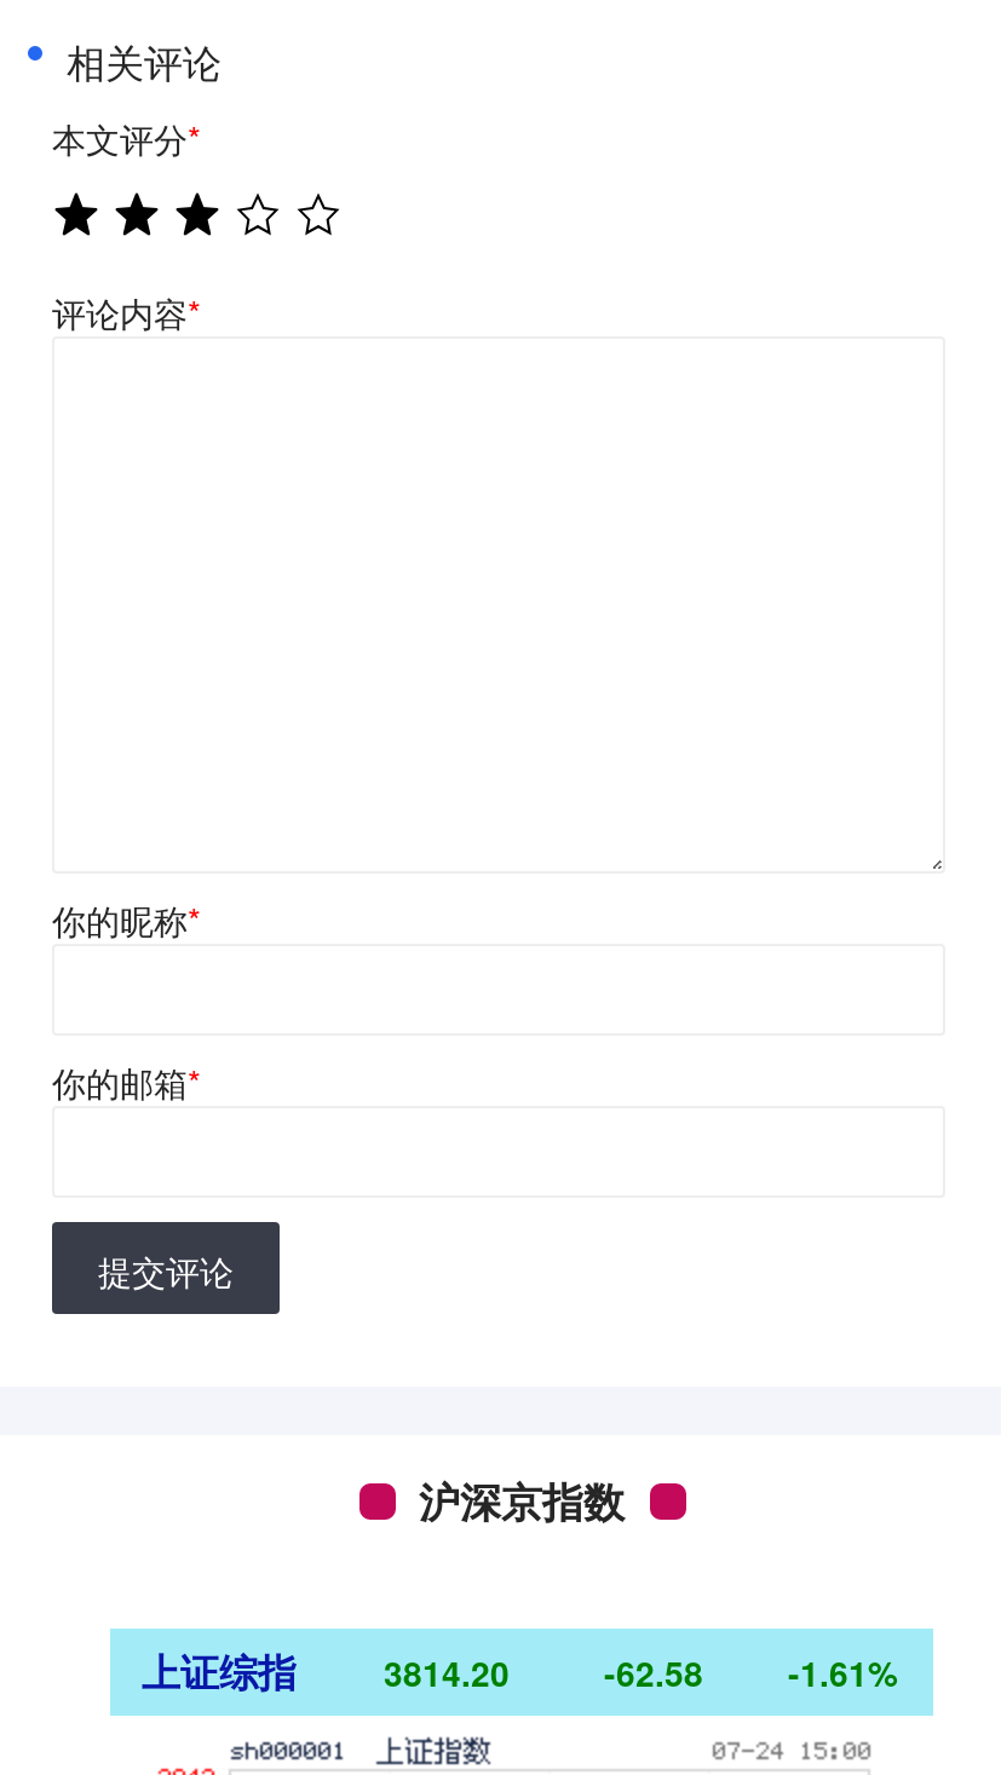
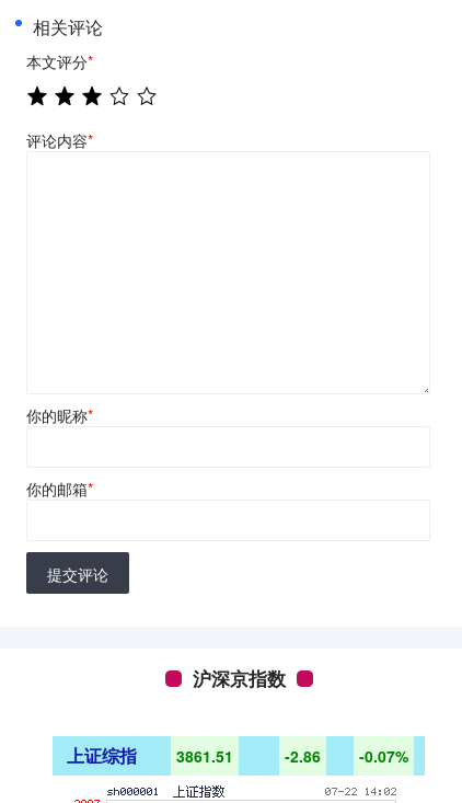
- 3814.20
+ 3861.51

- -62.58
+ -2.86

- -1.61%
+ -0.07%
